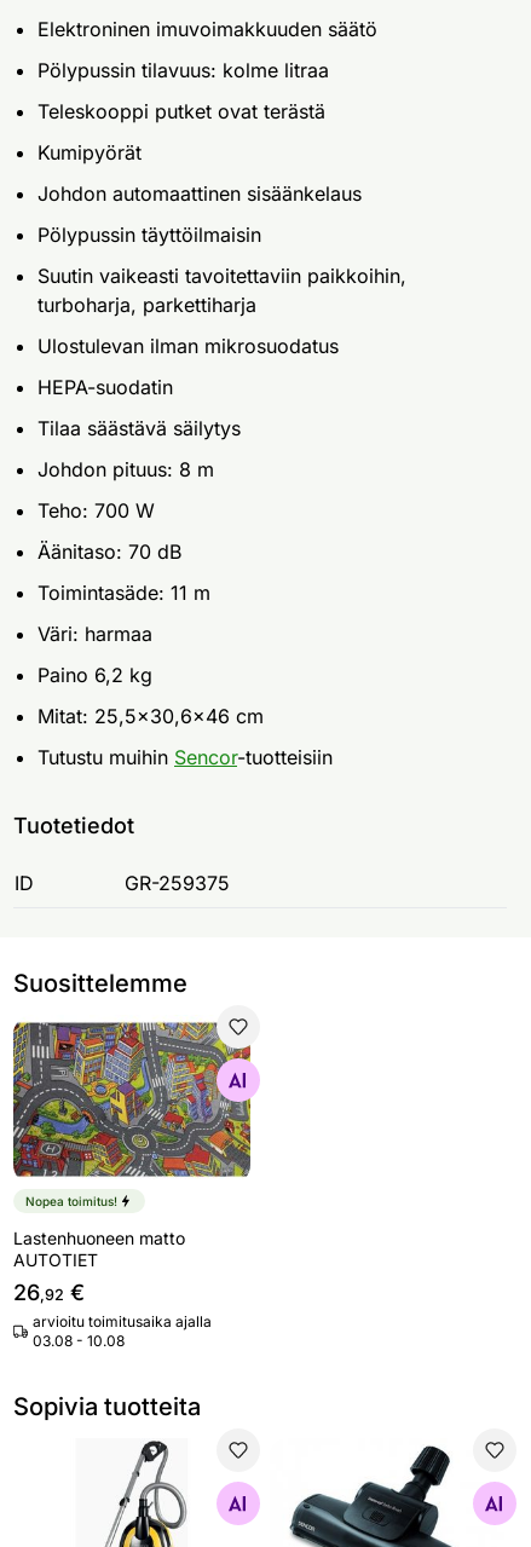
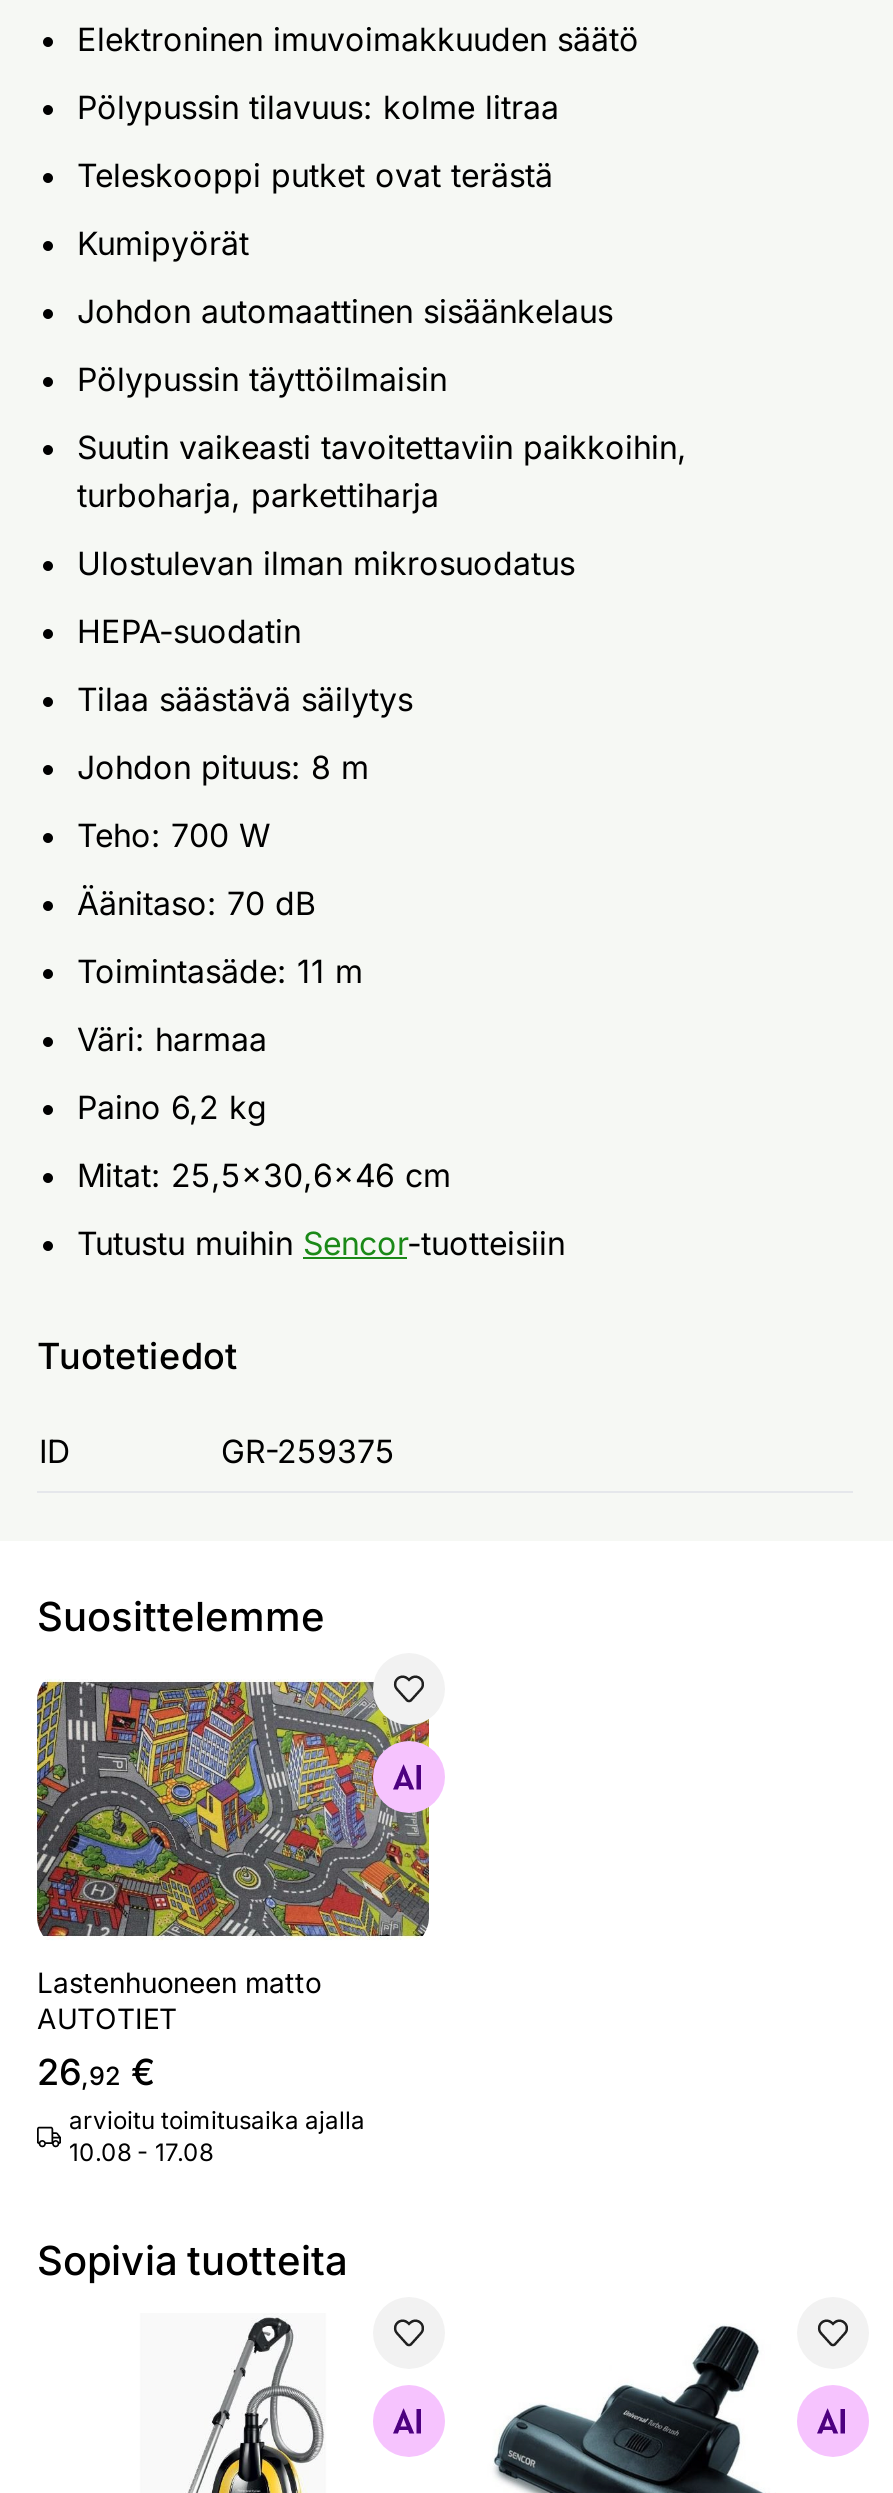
- Nopea toimitus!

- 03.08 - 10.08
+ 10.08 - 17.08
